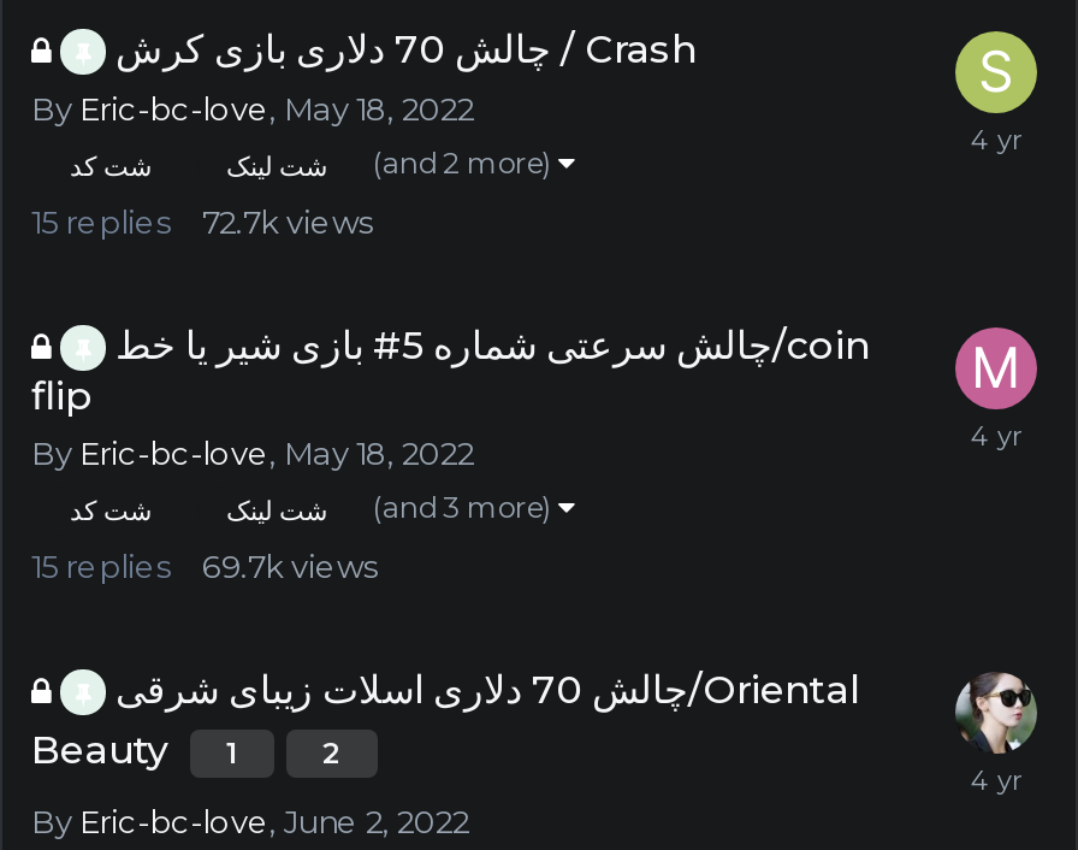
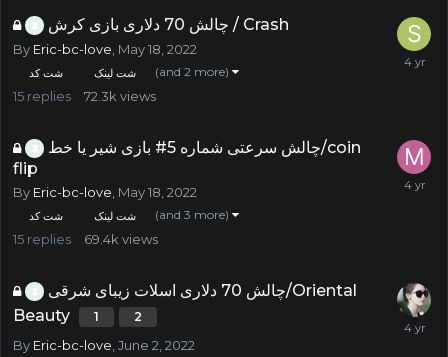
- 15 replies 72.7k views
+ 15 replies 72.3k views

- 15 replies 69.7k views
+ 15 replies 69.4k views
